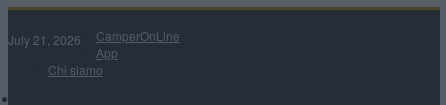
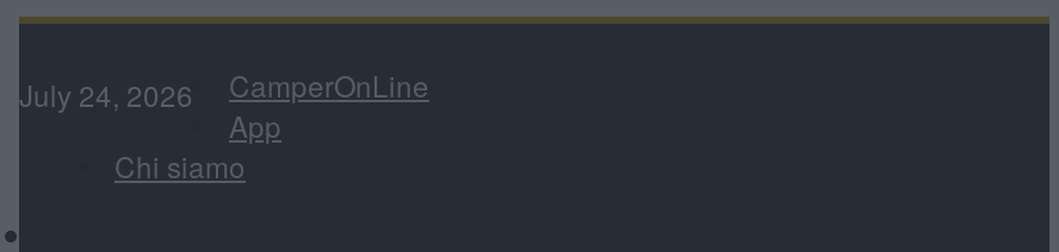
- July 21, 2026 CamperOnLine
+ July 24, 2026 CamperOnLine
